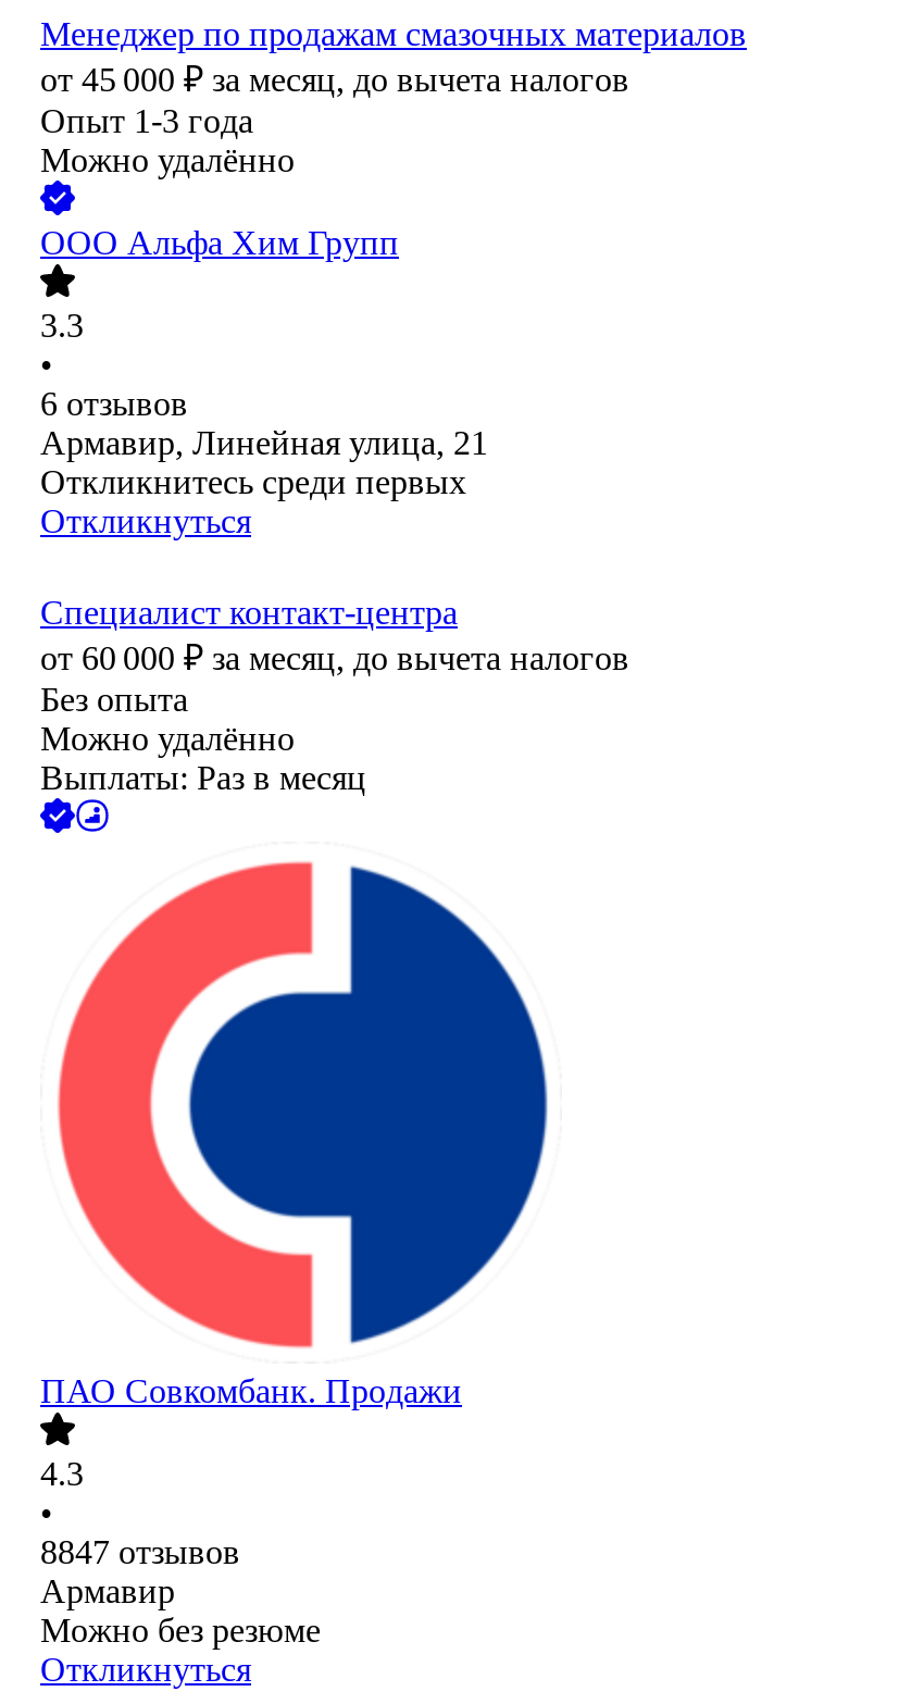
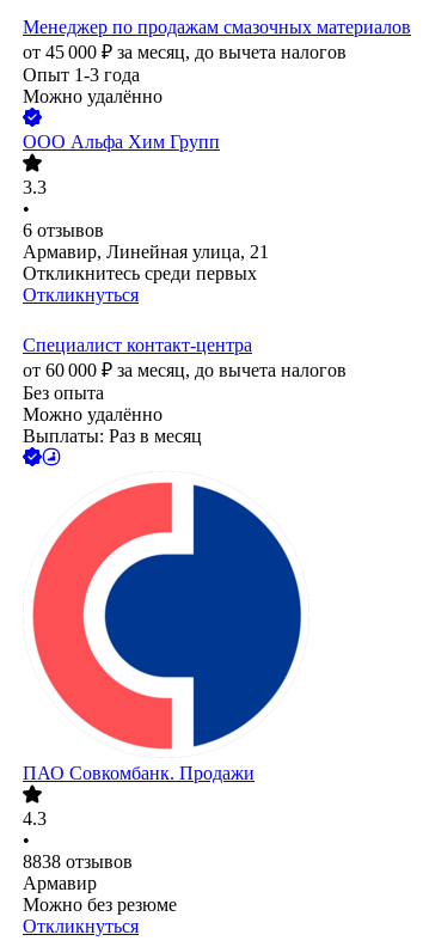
- 8847 отзывов
+ 8838 отзывов
